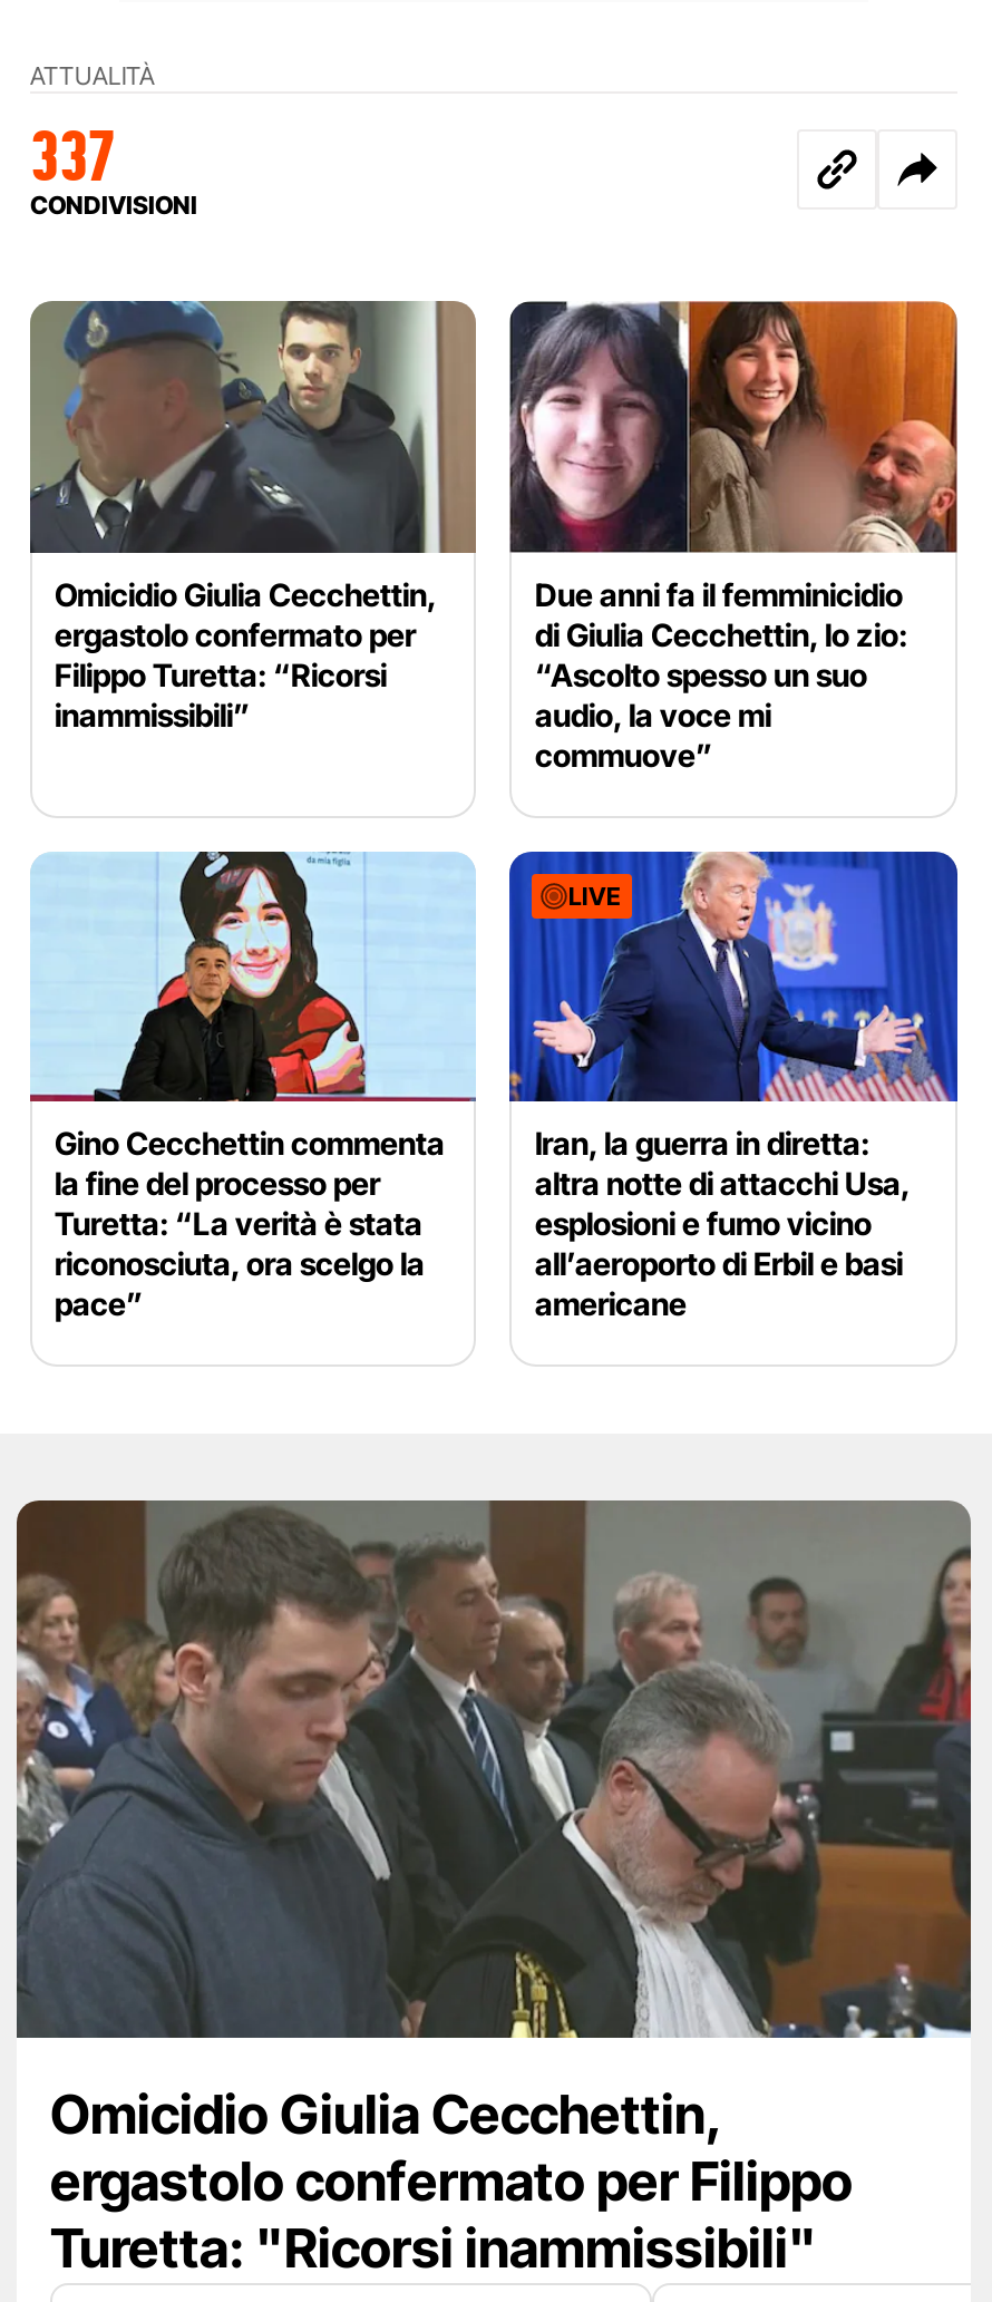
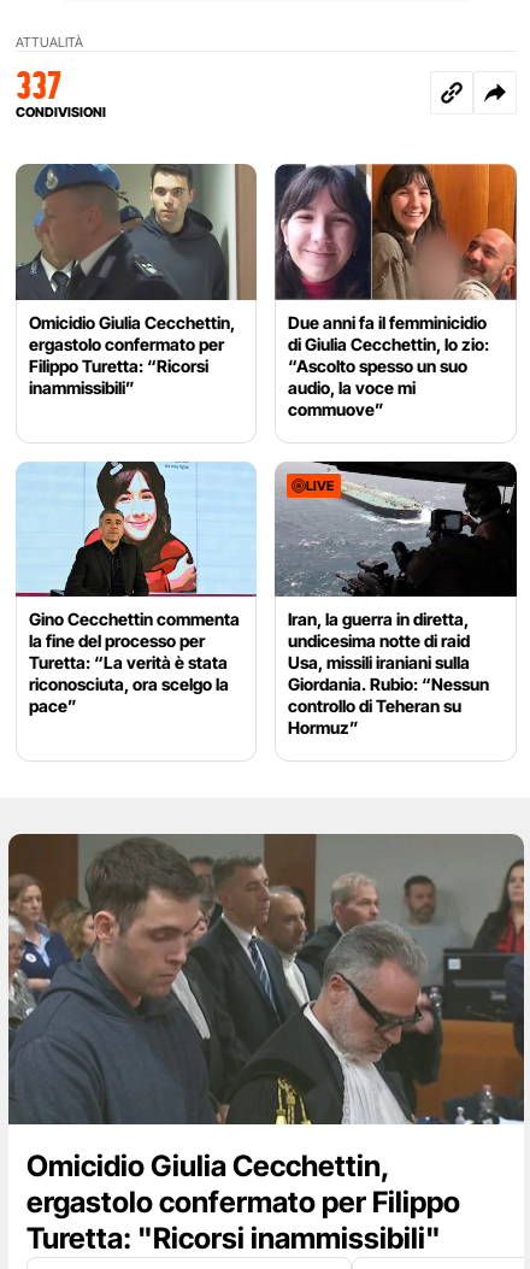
- [image]
- Iran, la guerra in diretta:
- altra notte di attacchi Usa,
- esplosioni e fumo vicino
- all’aeroporto di Erbil e basi
- americane
+ [image]
+ Iran, la guerra in diretta,
+ undicesima notte di raid
+ Usa, missili iraniani sulla
+ Giordania. Rubio: “Nessun
+ controllo di Teheran su
+ Hormuz”
